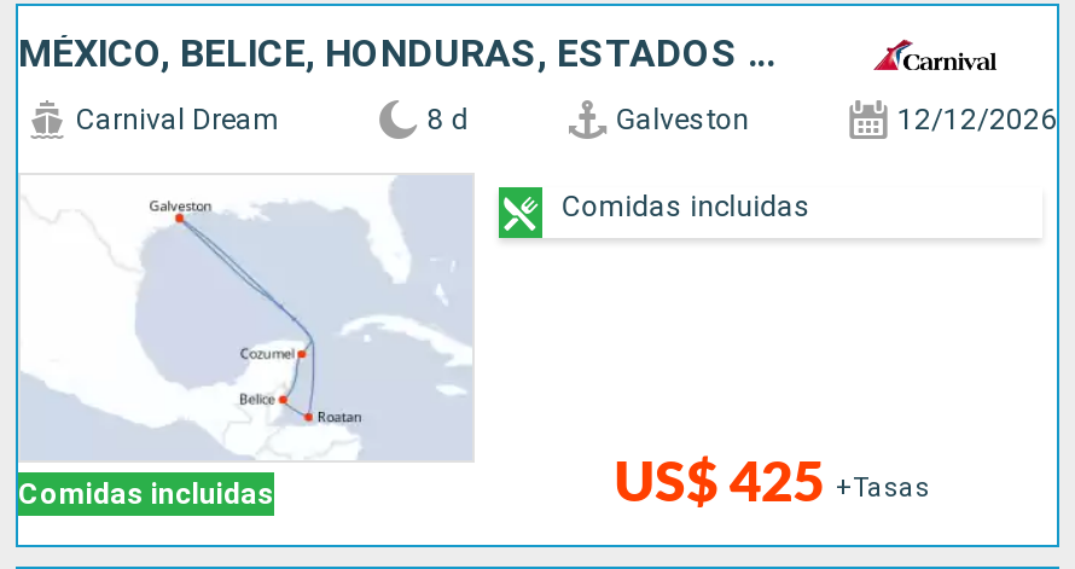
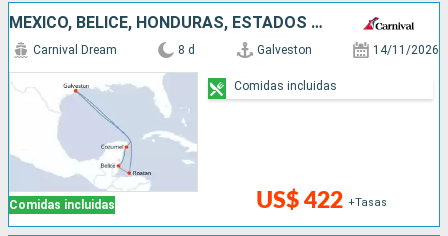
- 12/12/2026
+ 14/11/2026

- US$ 425 +Tasas
+ US$ 422 +Tasas
